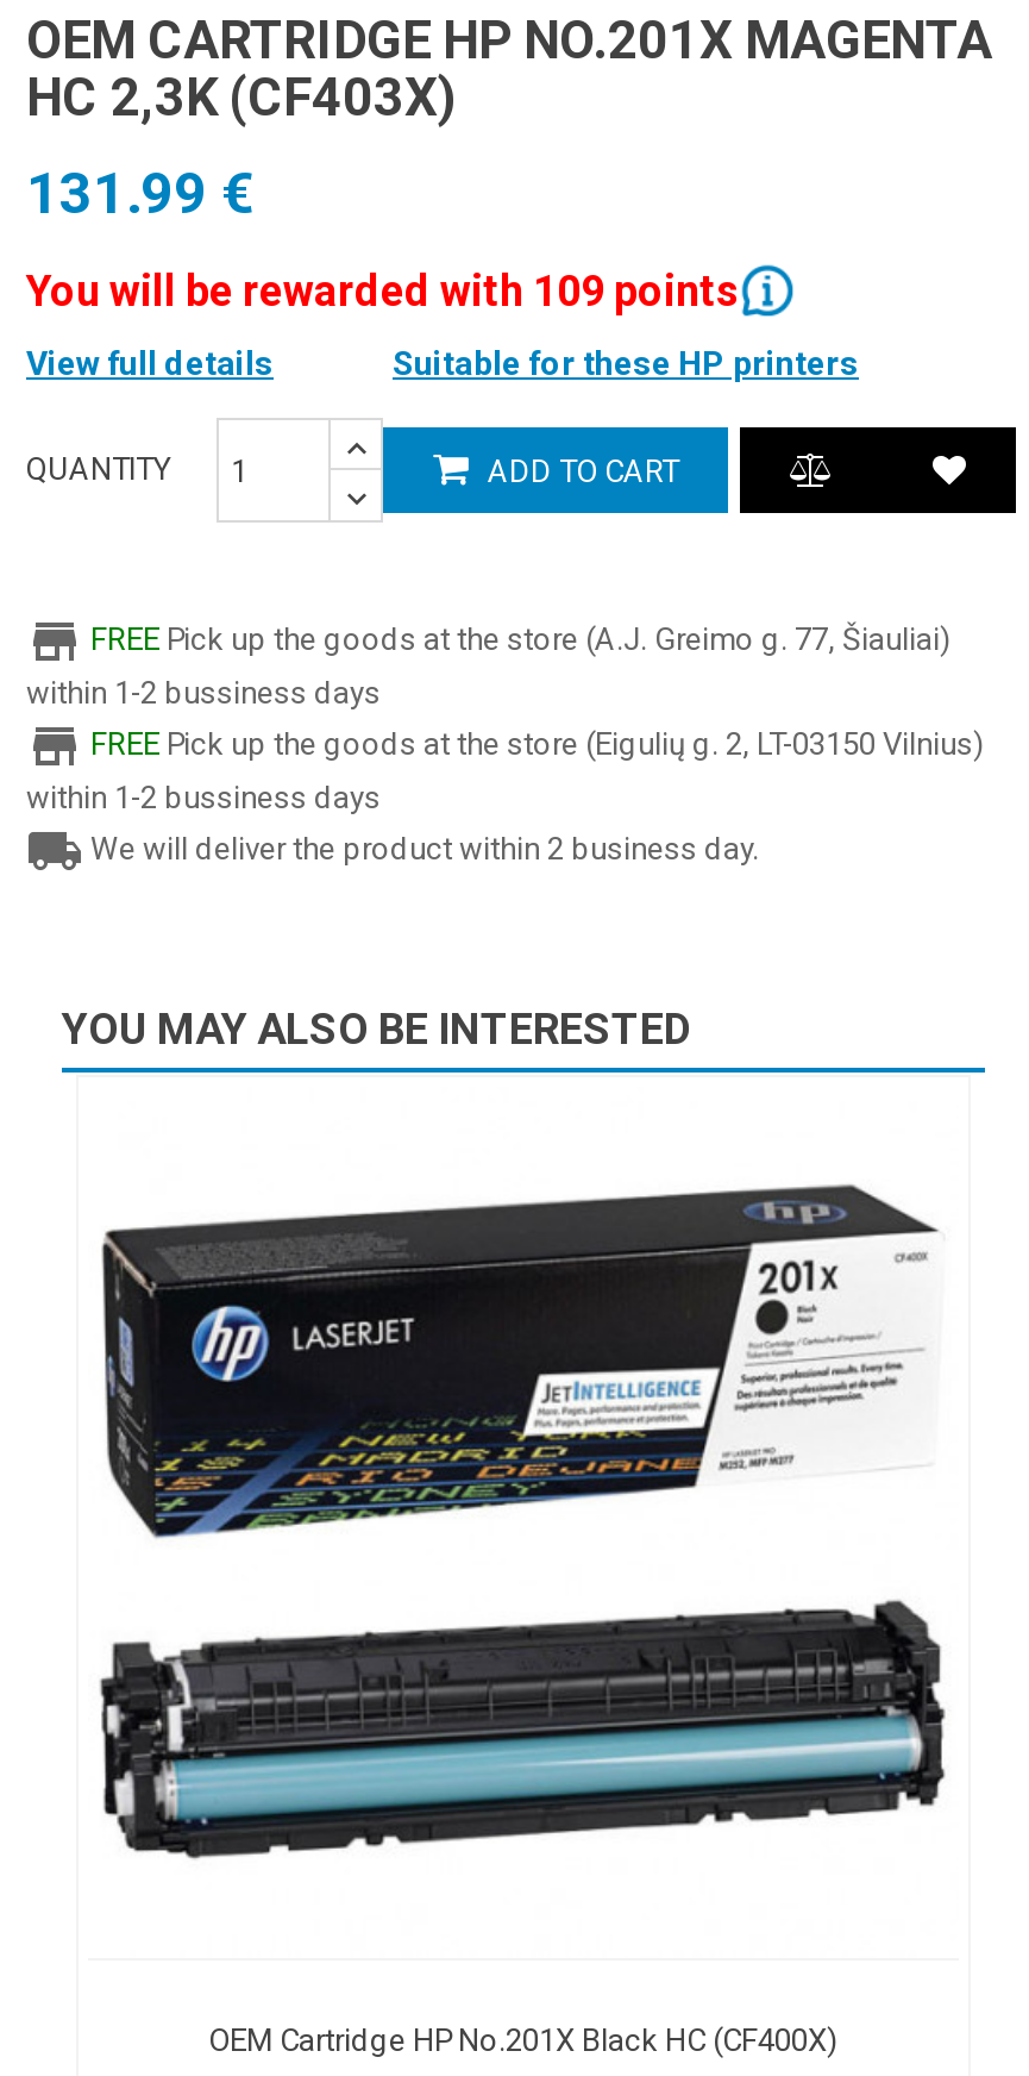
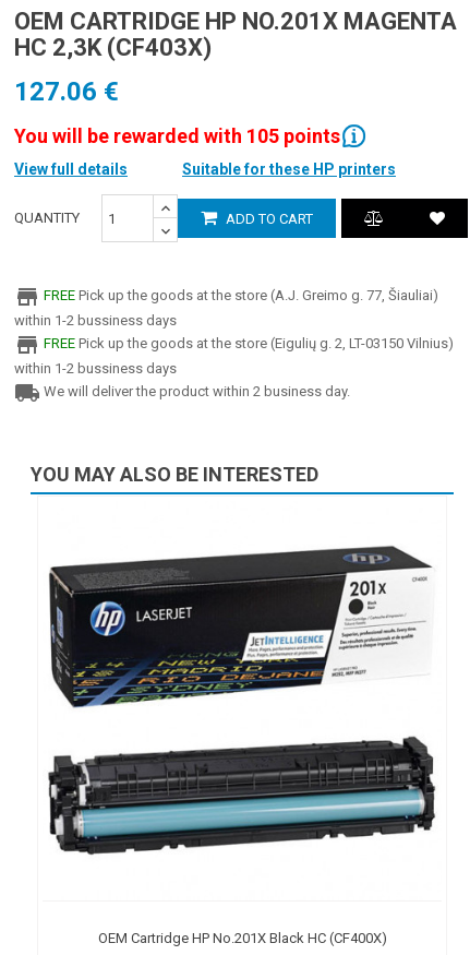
- 131.99 €
+ 127.06 €

- You will be rewarded with 109 points
+ You will be rewarded with 105 points
